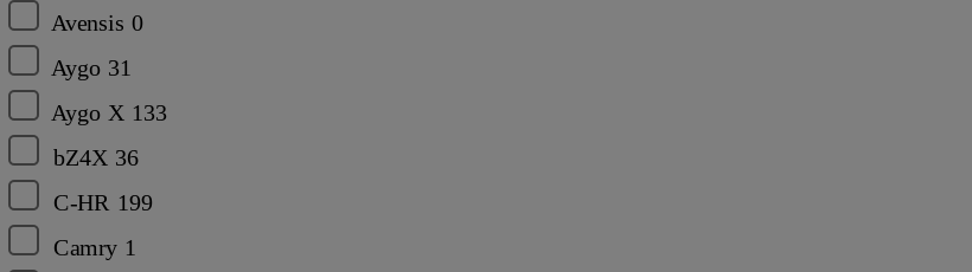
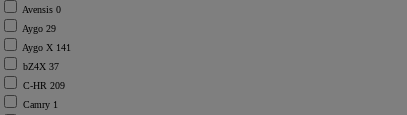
- Aygo 31
+ Aygo 29

- Aygo X 133
+ Aygo X 141

- bZ4X 36
+ bZ4X 37

- C-HR 199
+ C-HR 209
